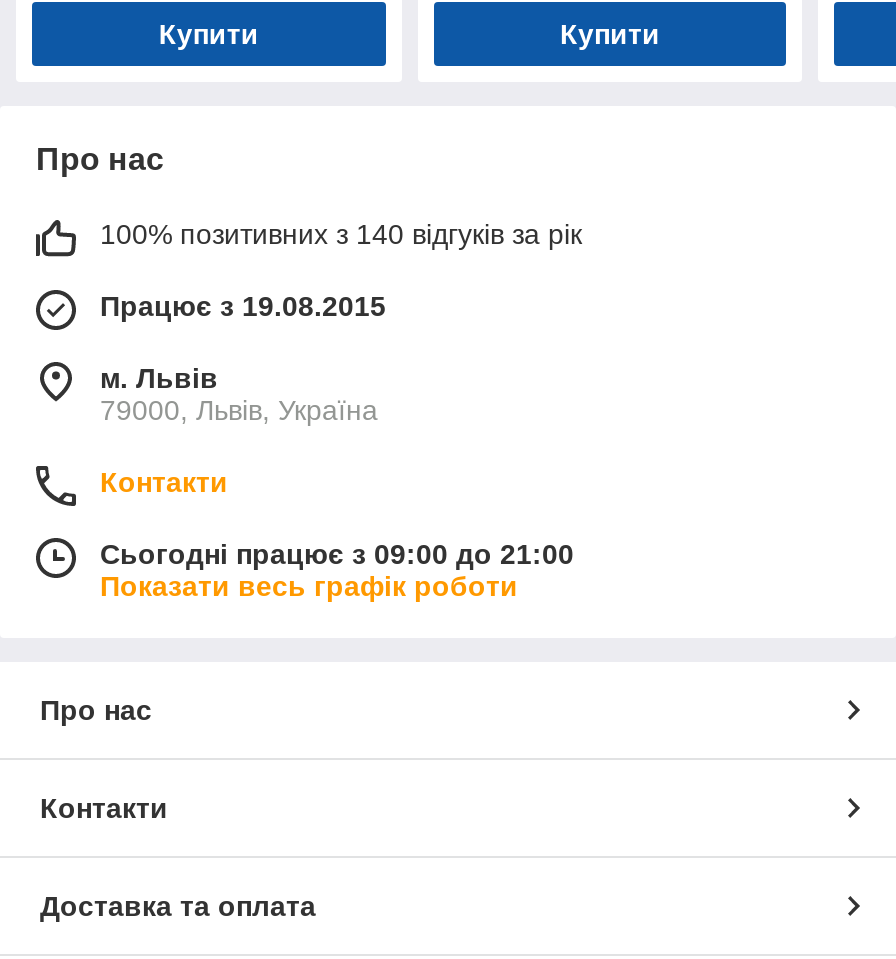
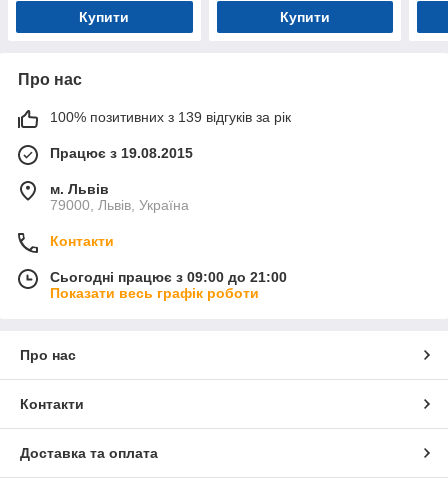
- 100% позитивних з 140 відгуків за рік
+ 100% позитивних з 139 відгуків за рік
